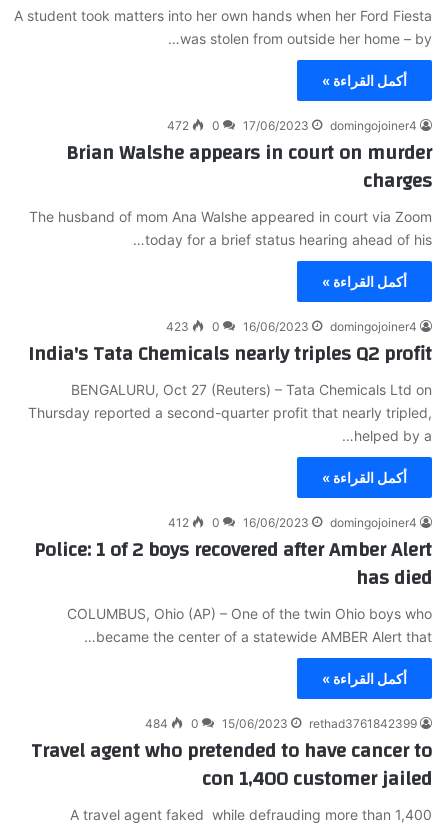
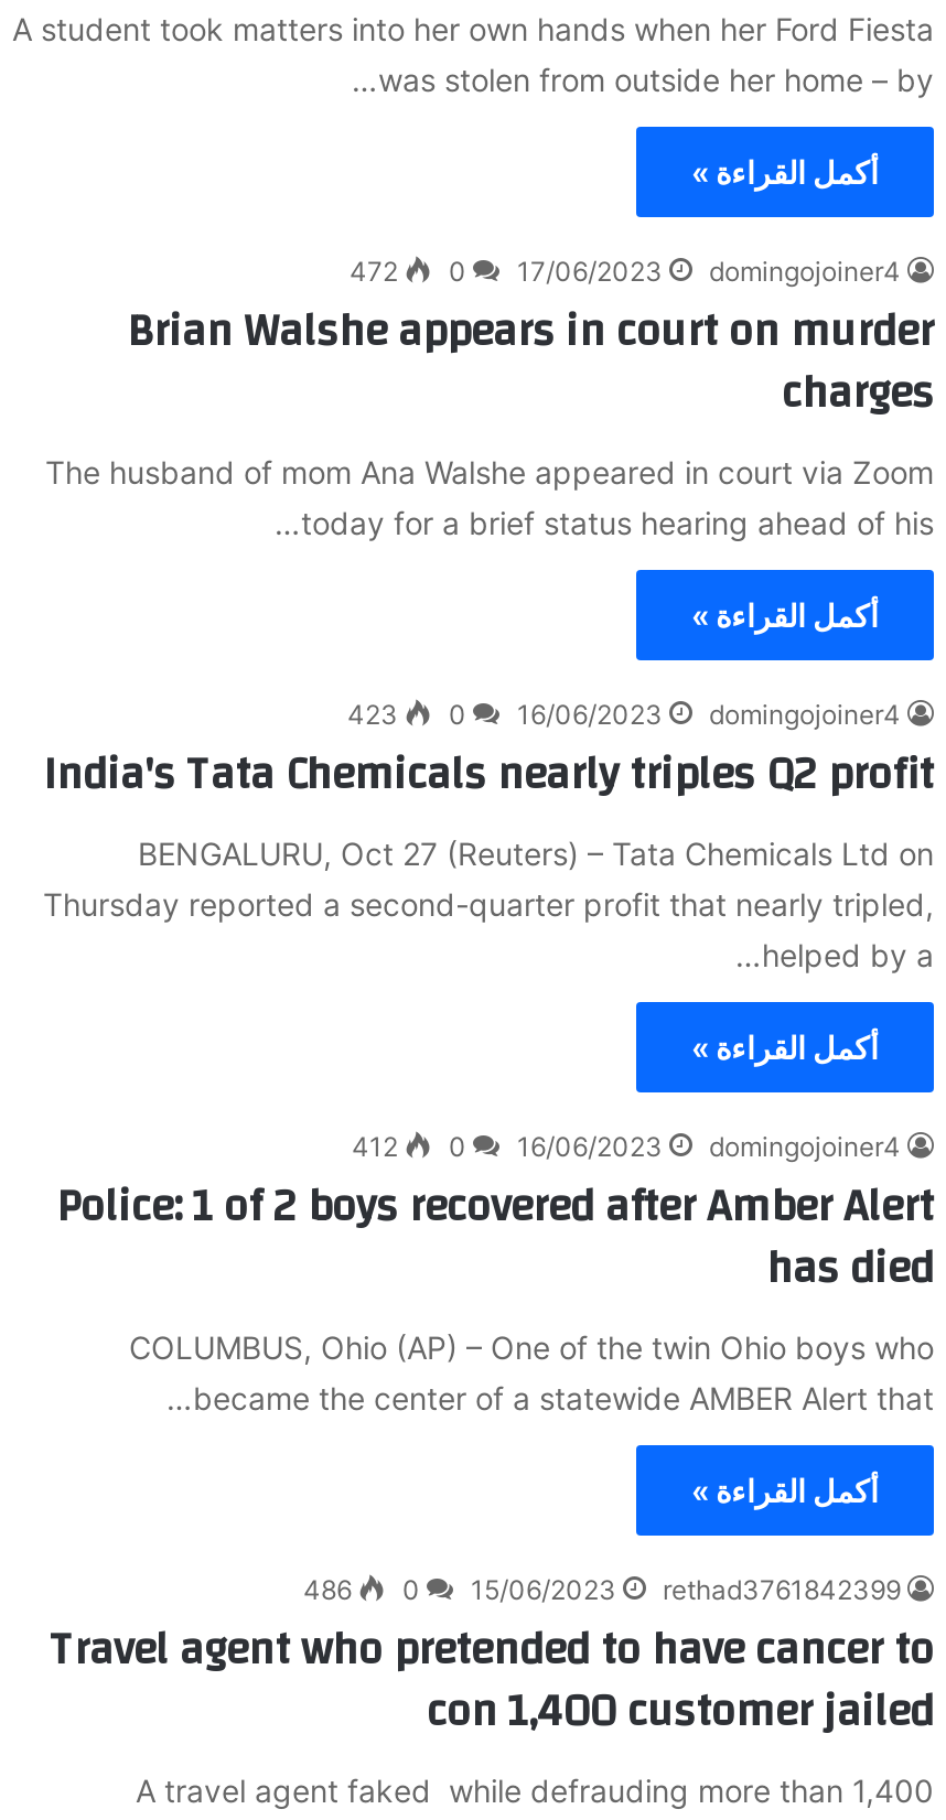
- 484 0 15/06/2023 rethad3761842399
+ 486 0 15/06/2023 rethad3761842399
